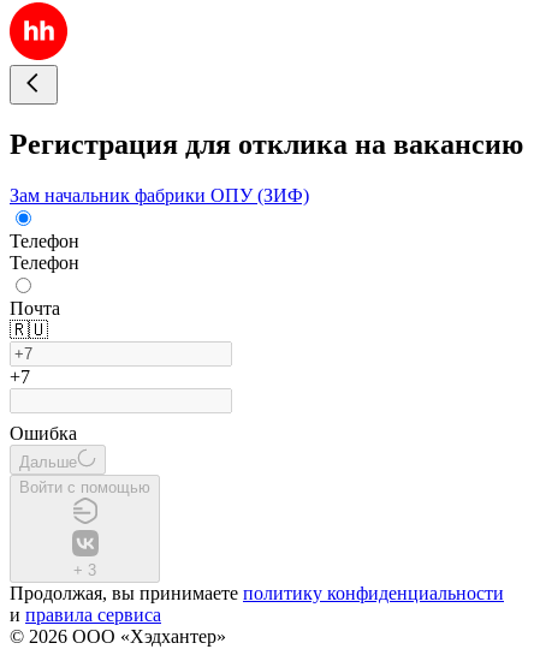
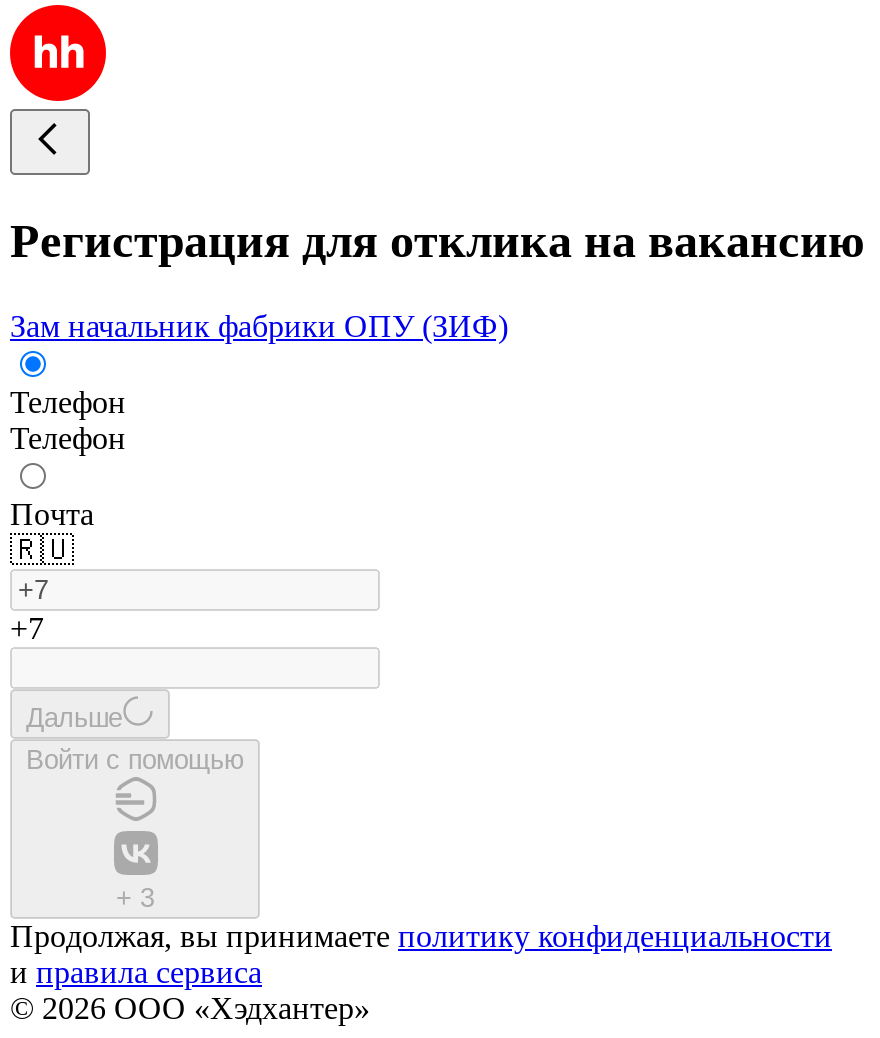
- Ошибка
